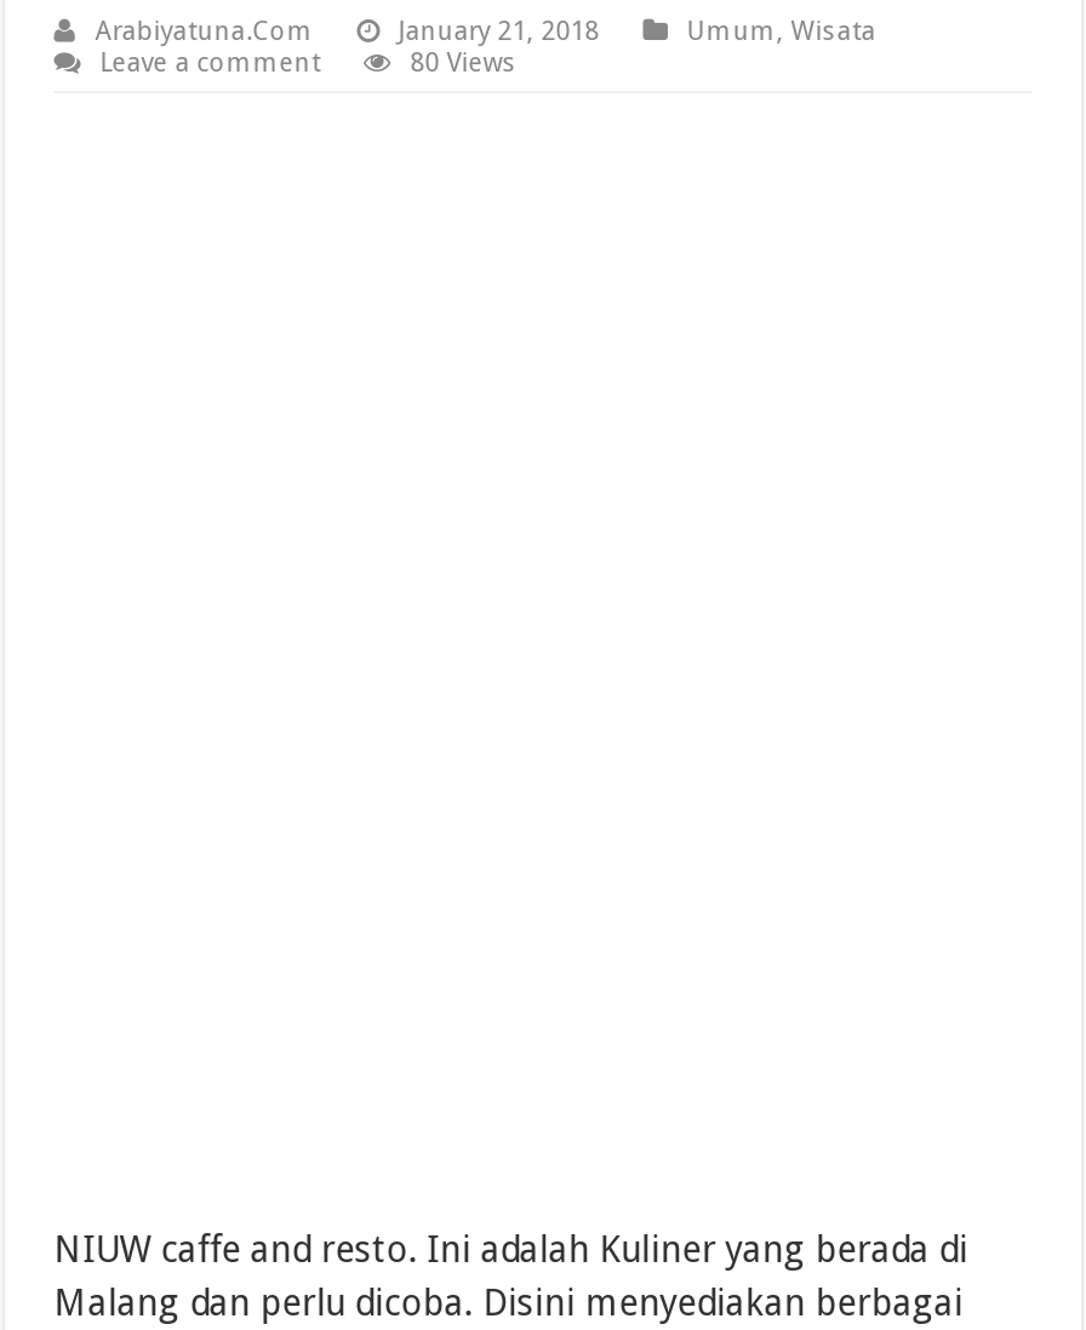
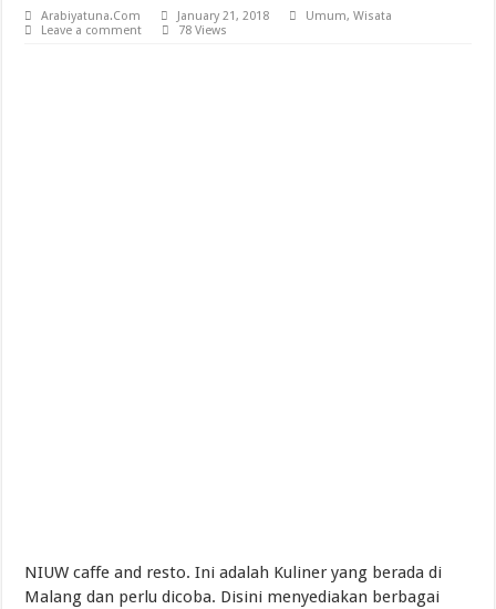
- 80 Views
+ 78 Views
